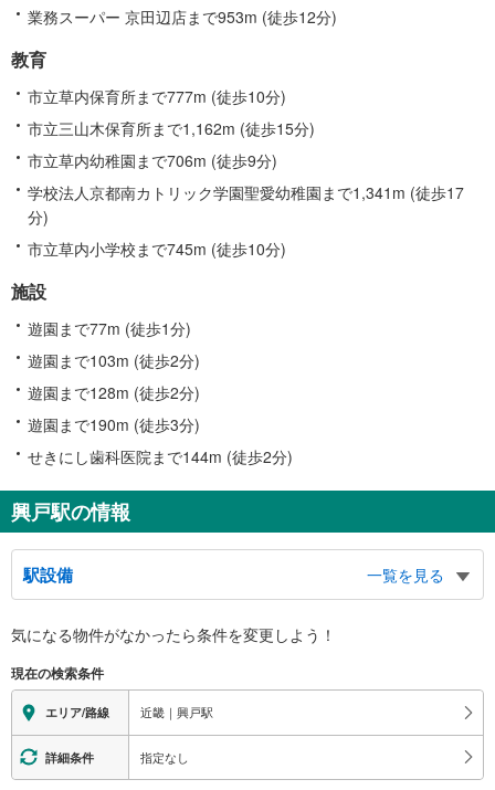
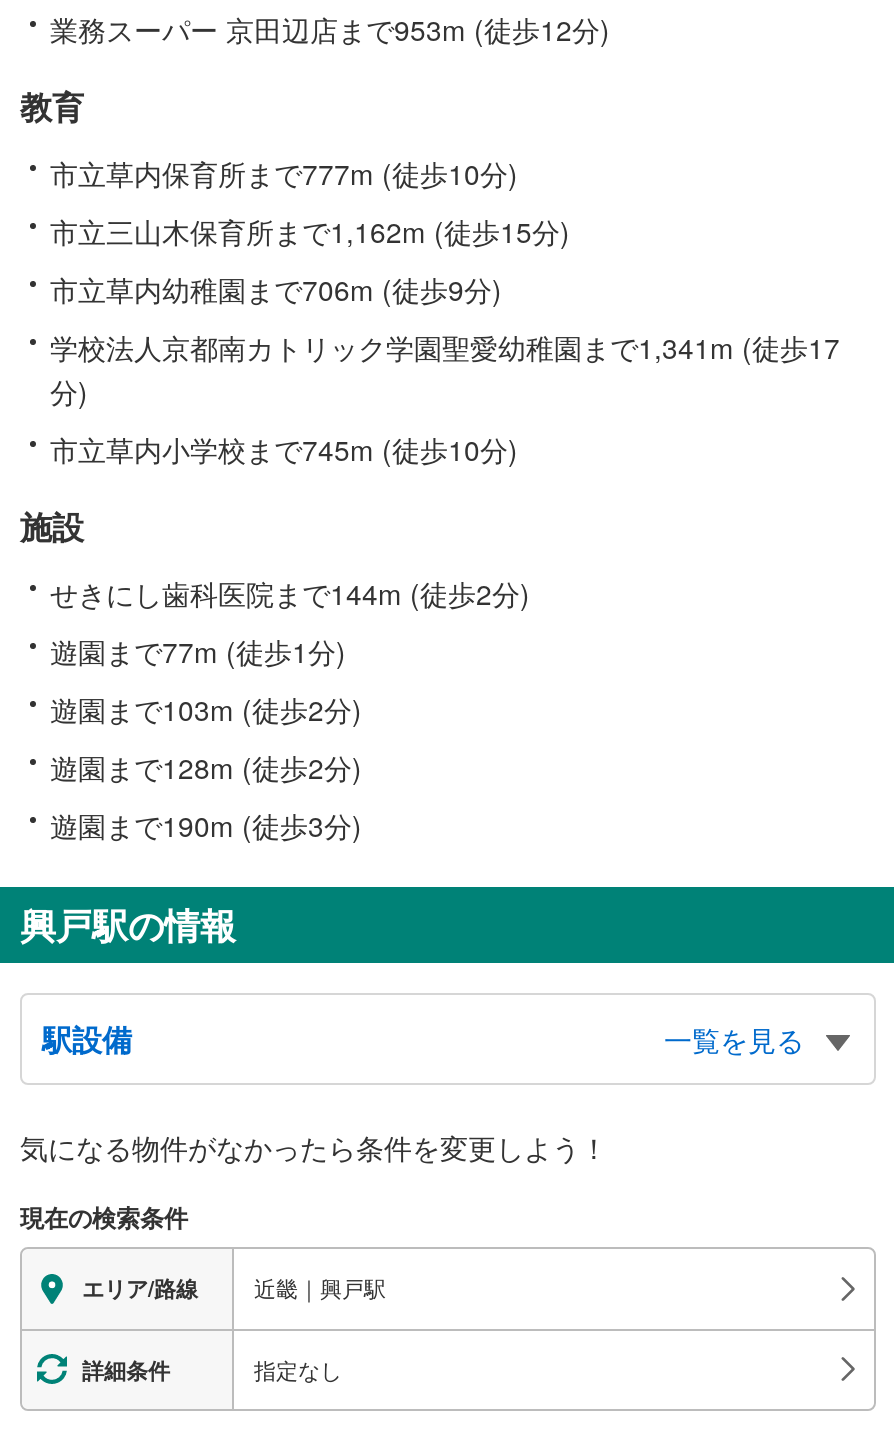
moved down: 遊園まで77m (徒歩1分) | 遊園まで103m (徒歩2分) | 遊園まで128m (徒歩2分) | 遊園まで190m (徒歩3分)

moved up: せきにし歯科医院まで144m (徒歩2分)
